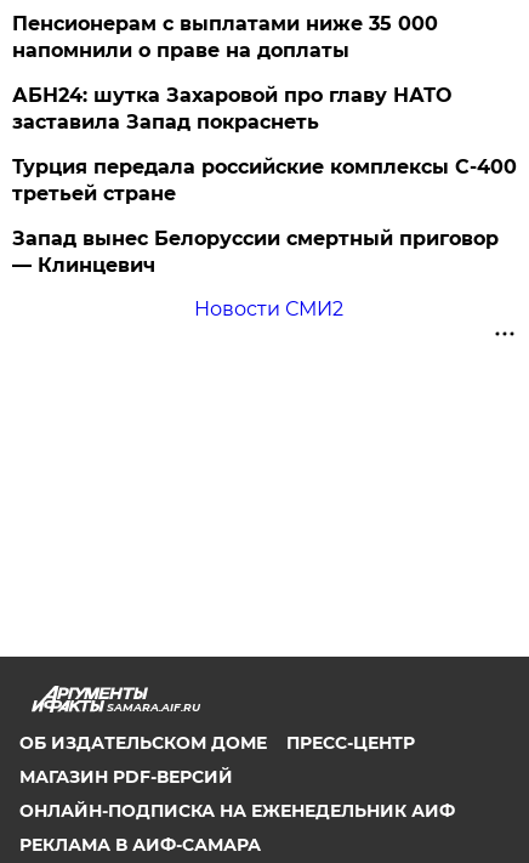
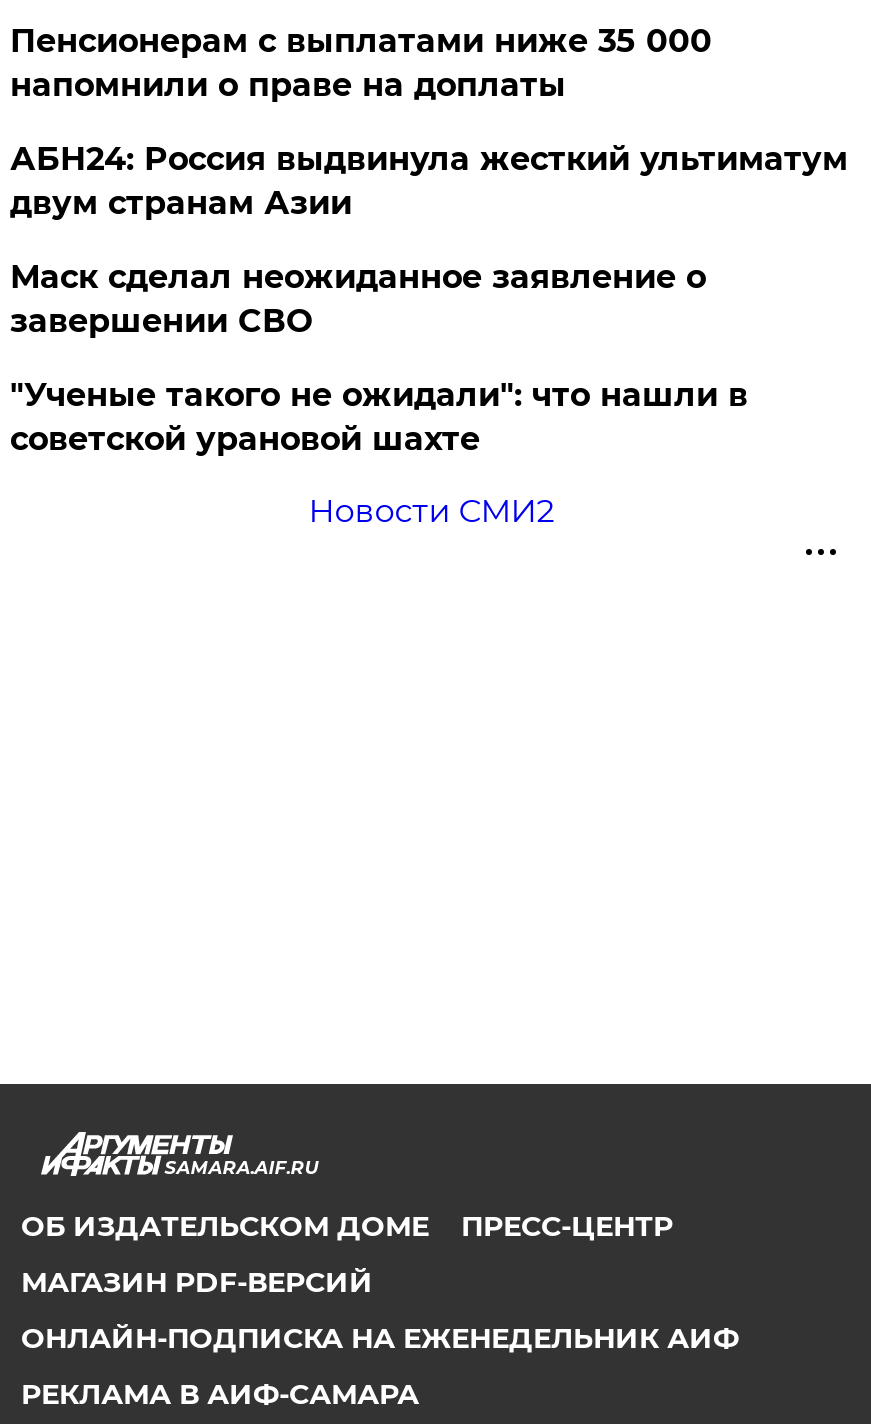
- АБН24: шутка Захаровой про главу НАТО
- заставила Запад покраснеть
+ АБН24: Россия выдвинула жесткий ультиматум
+ двум странам Азии

- Турция передала российские комплексы С-400
- третьей стране
+ Маск сделал неожиданное заявление о
+ завершении СВО

- Запад вынес Белоруссии смертный приговор
- — Клинцевич
+ "Ученые такого не ожидали": что нашли в
+ советской урановой шахте
